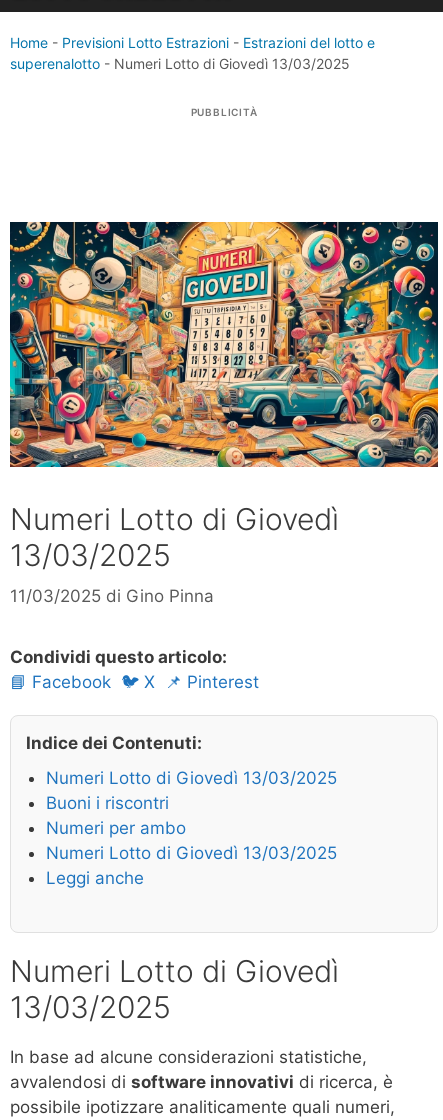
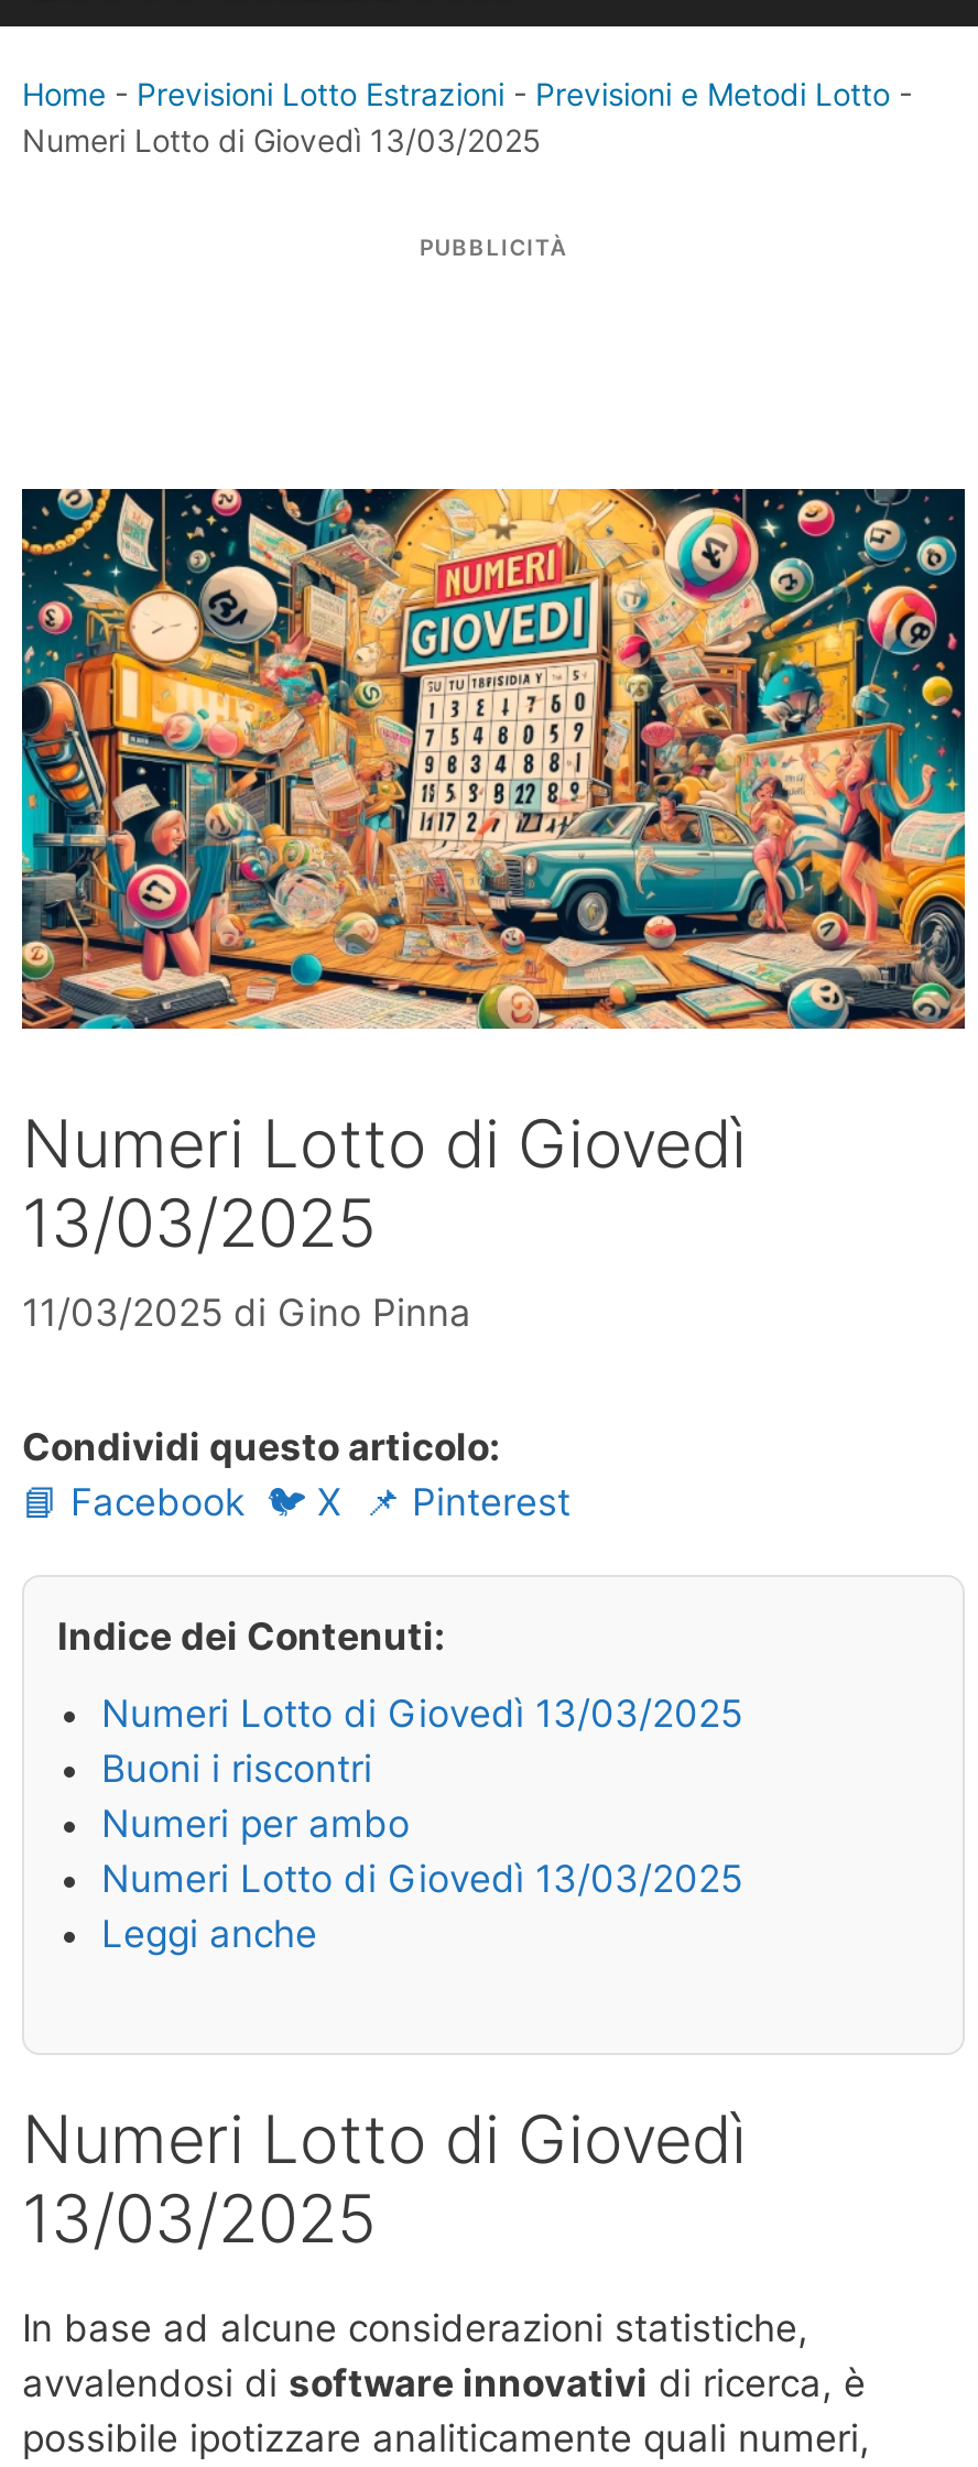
- Home - Previsioni Lotto Estrazioni - Estrazioni del lotto e
- superenalotto - Numeri Lotto di Giovedì 13/03/2025
+ Home - Previsioni Lotto Estrazioni - Previsioni e Metodi Lotto -
+ Numeri Lotto di Giovedì 13/03/2025
